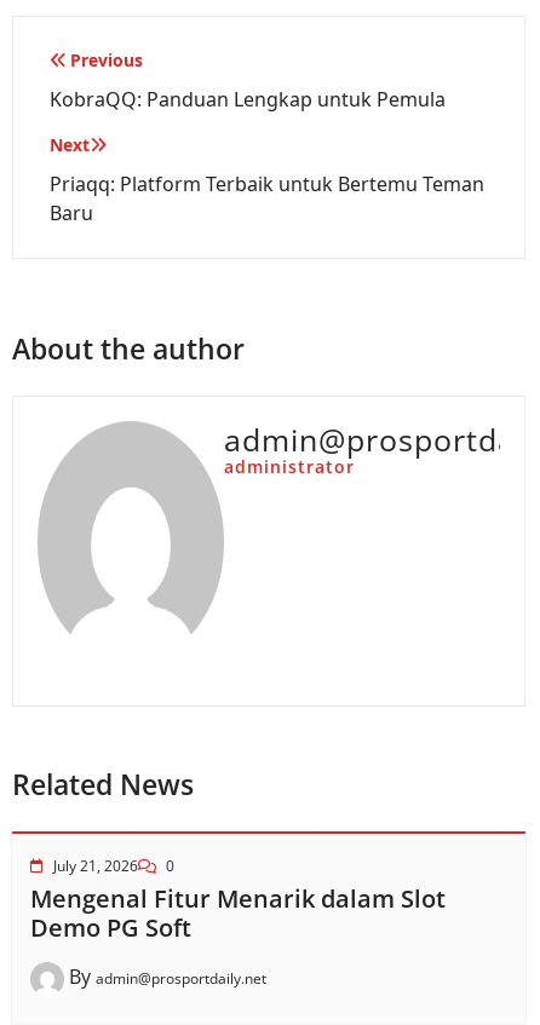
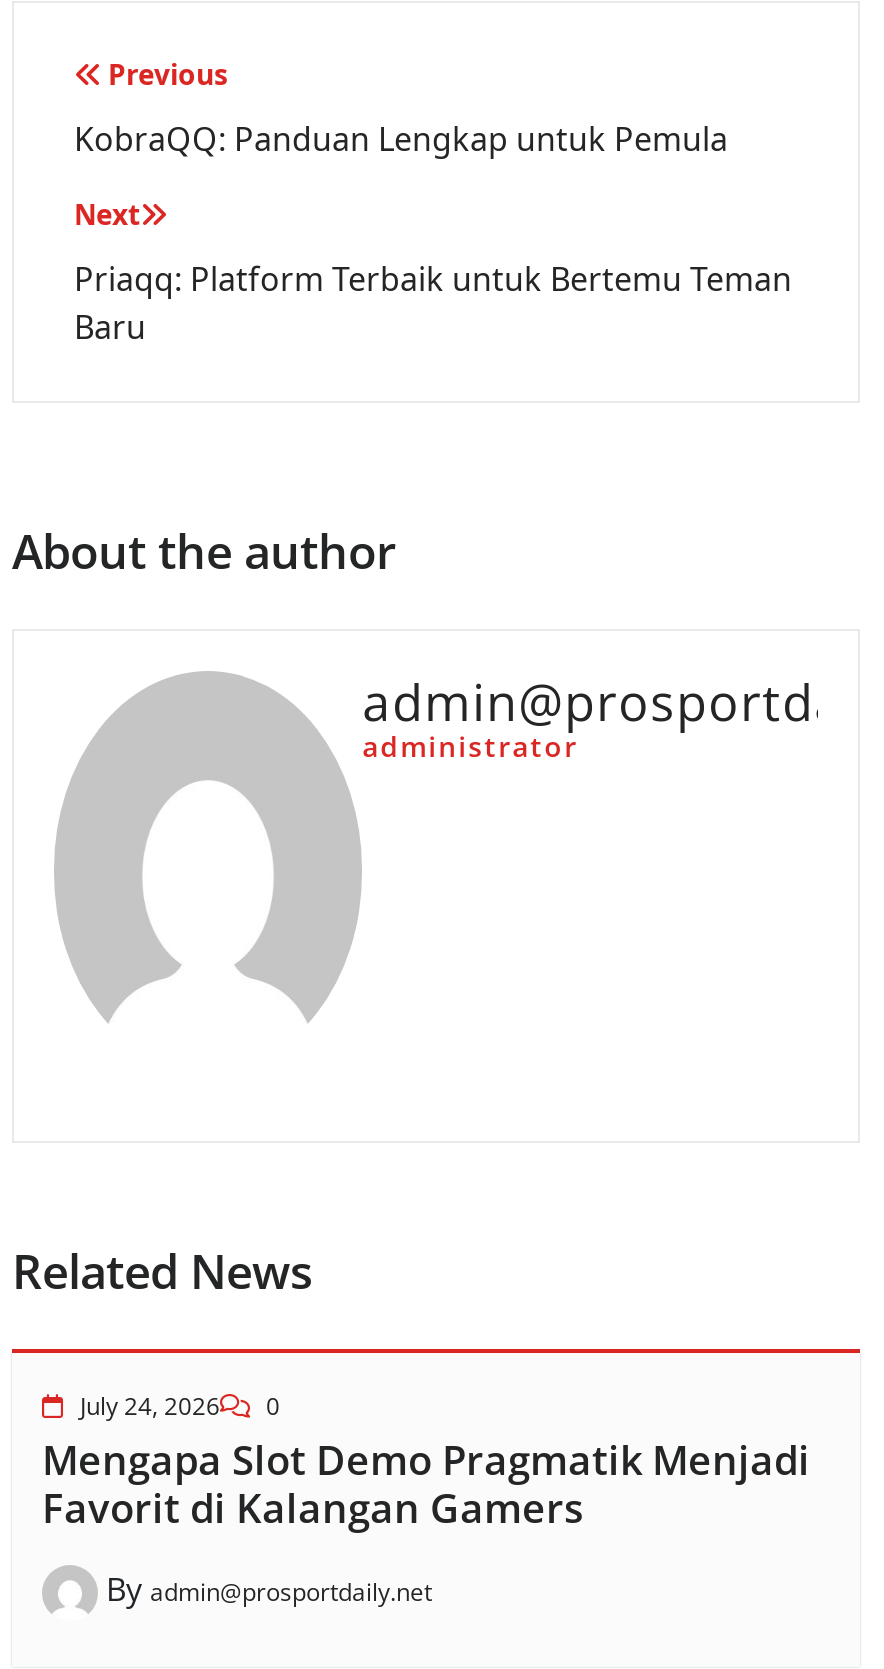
- July 21, 2026 0
+ July 24, 2026 0

- Mengenal Fitur Menarik dalam Slot
- Demo PG Soft
+ Mengapa Slot Demo Pragmatik Menjadi
+ Favorit di Kalangan Gamers
